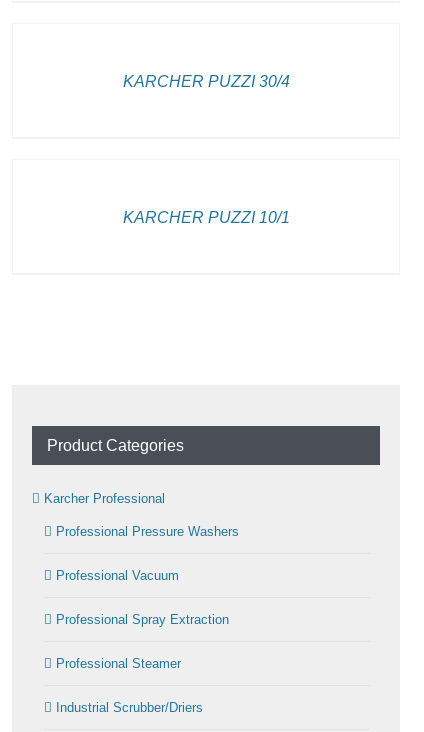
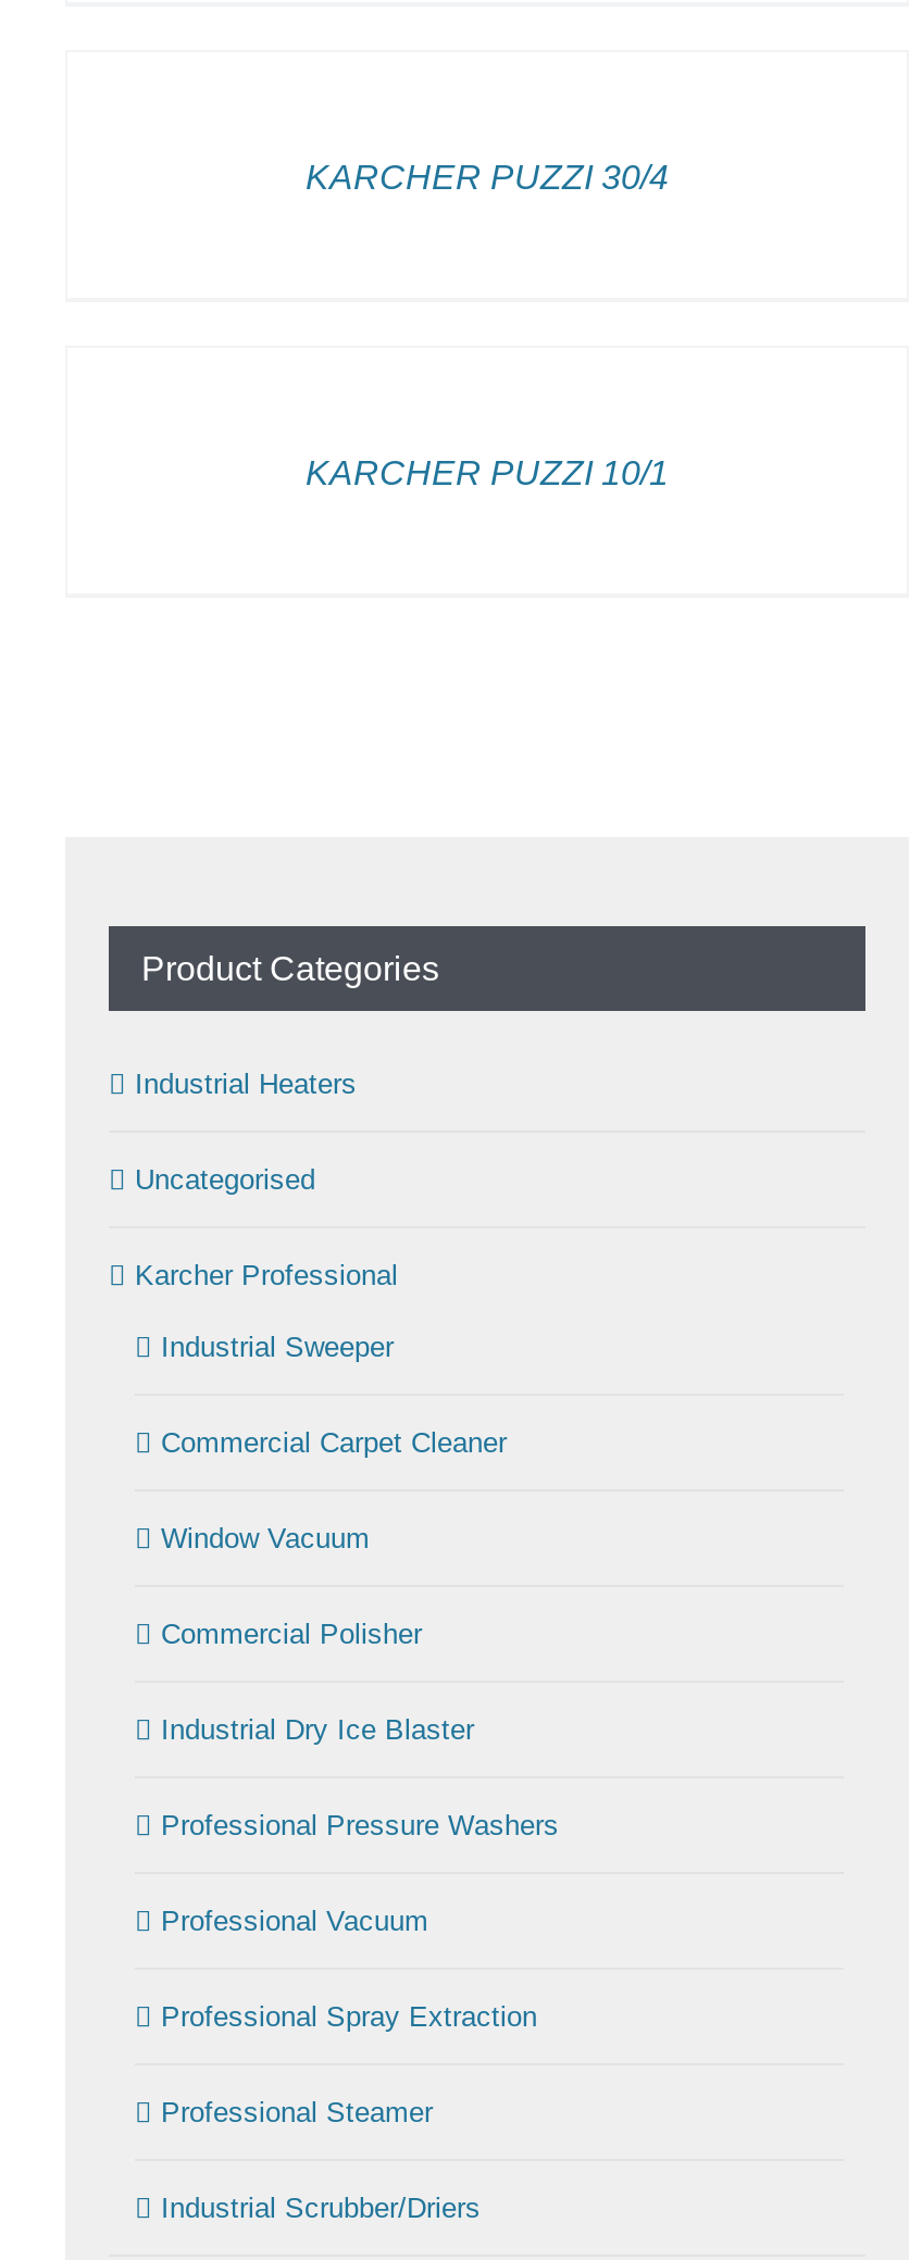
+ Industrial Heaters
+ Uncategorised

+ Industrial Sweeper
+ Commercial Carpet Cleaner
+ Window Vacuum
+ Commercial Polisher
+ Industrial Dry Ice Blaster
